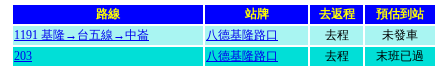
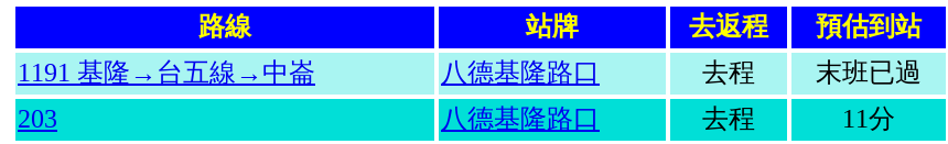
- 未發車

moved up: 末班已過

+ 11分
